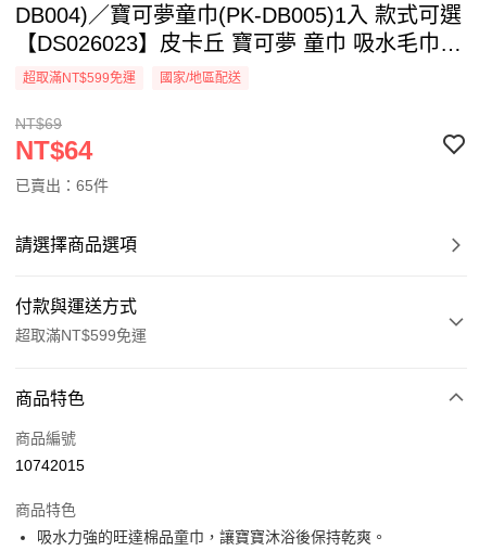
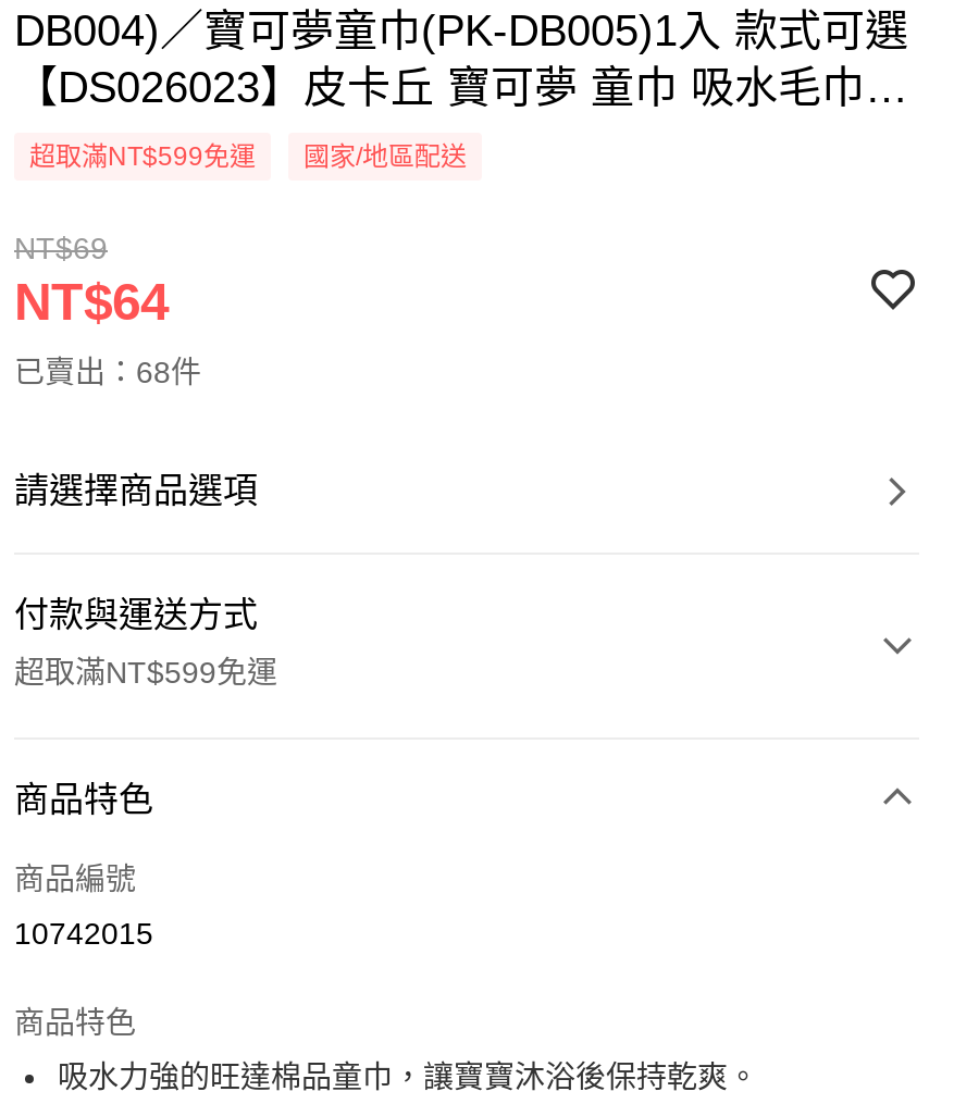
- 已賣出：65件
+ 已賣出：68件
